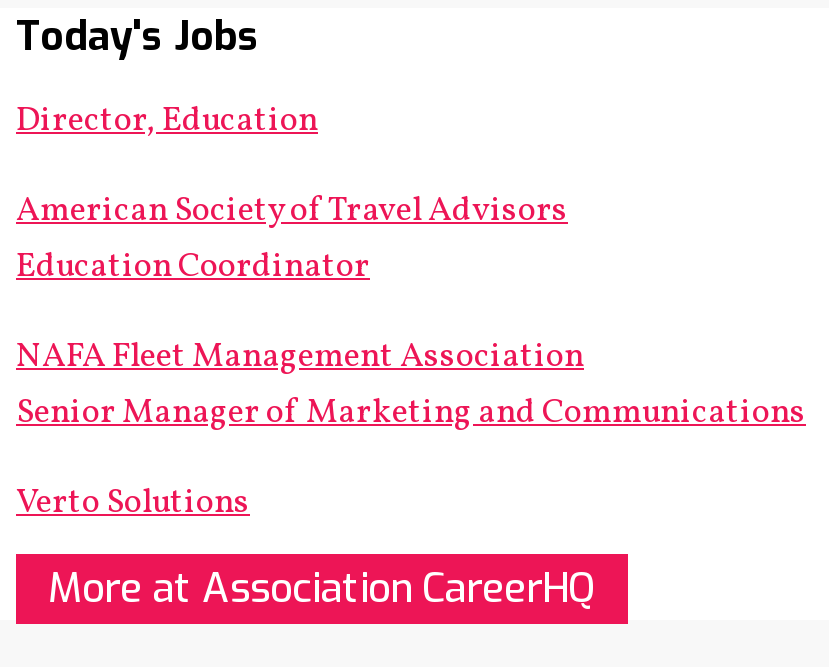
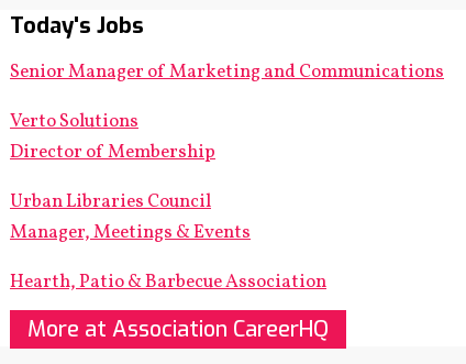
- Director, Education
- American Society of Travel Advisors
- Education Coordinator
- NAFA Fleet Management Association

moved up: Senior Manager of Marketing and Communications | Verto Solutions

+ Director of Membership
+ Urban Libraries Council
+ Manager, Meetings & Events
+ Hearth, Patio & Barbecue Association
